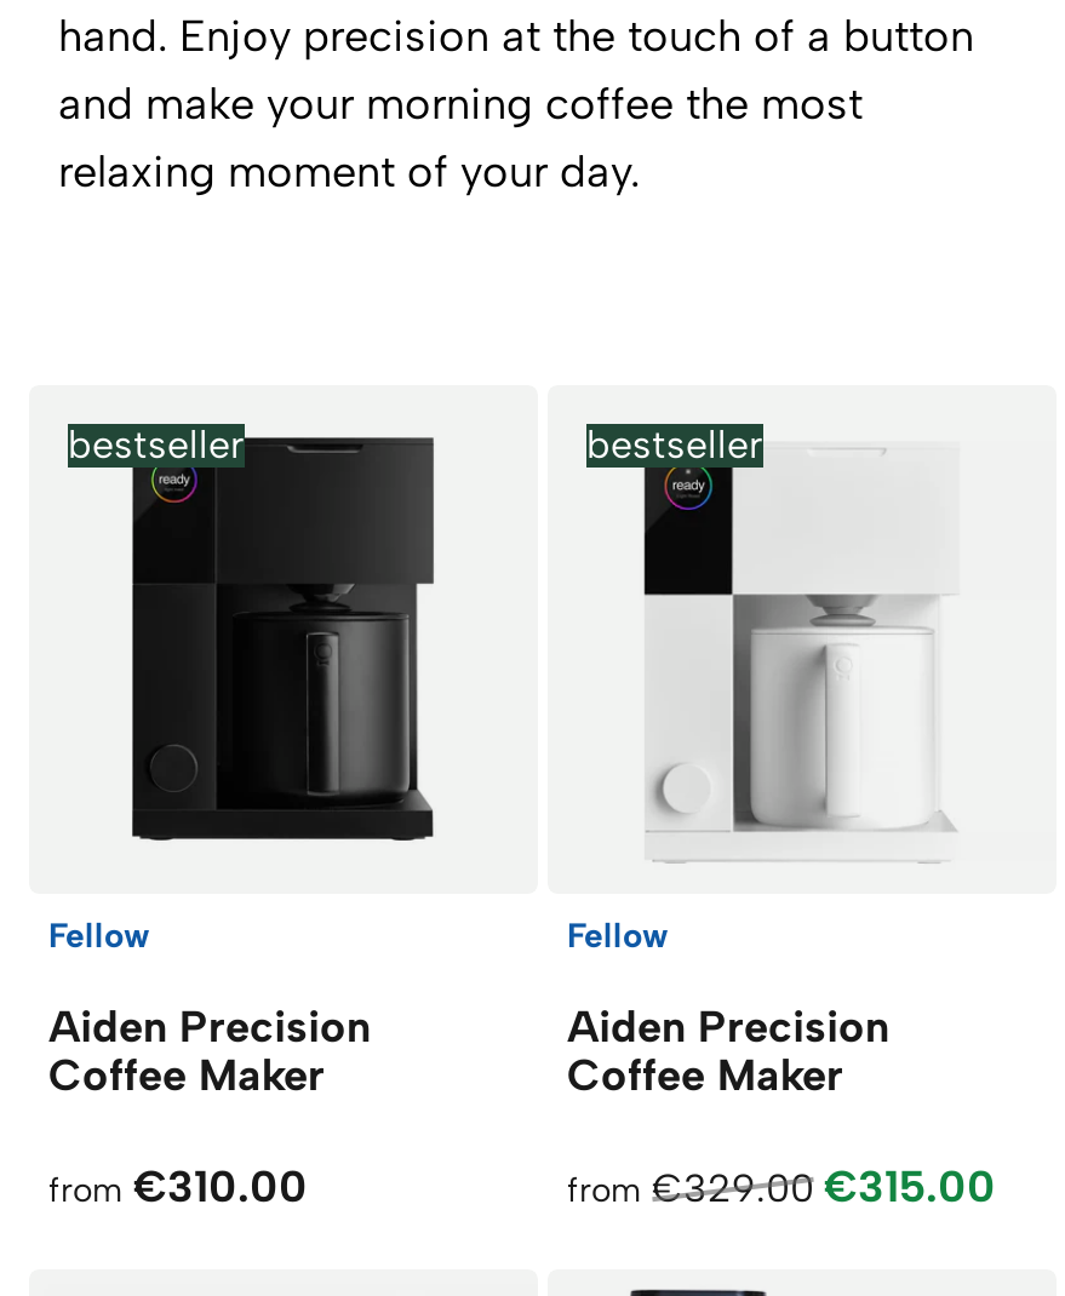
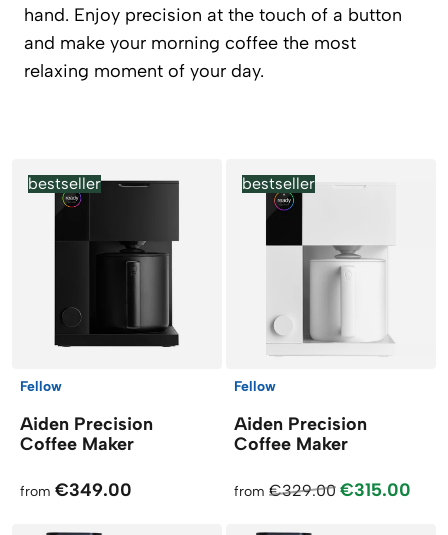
- from €310.00
+ from €349.00
